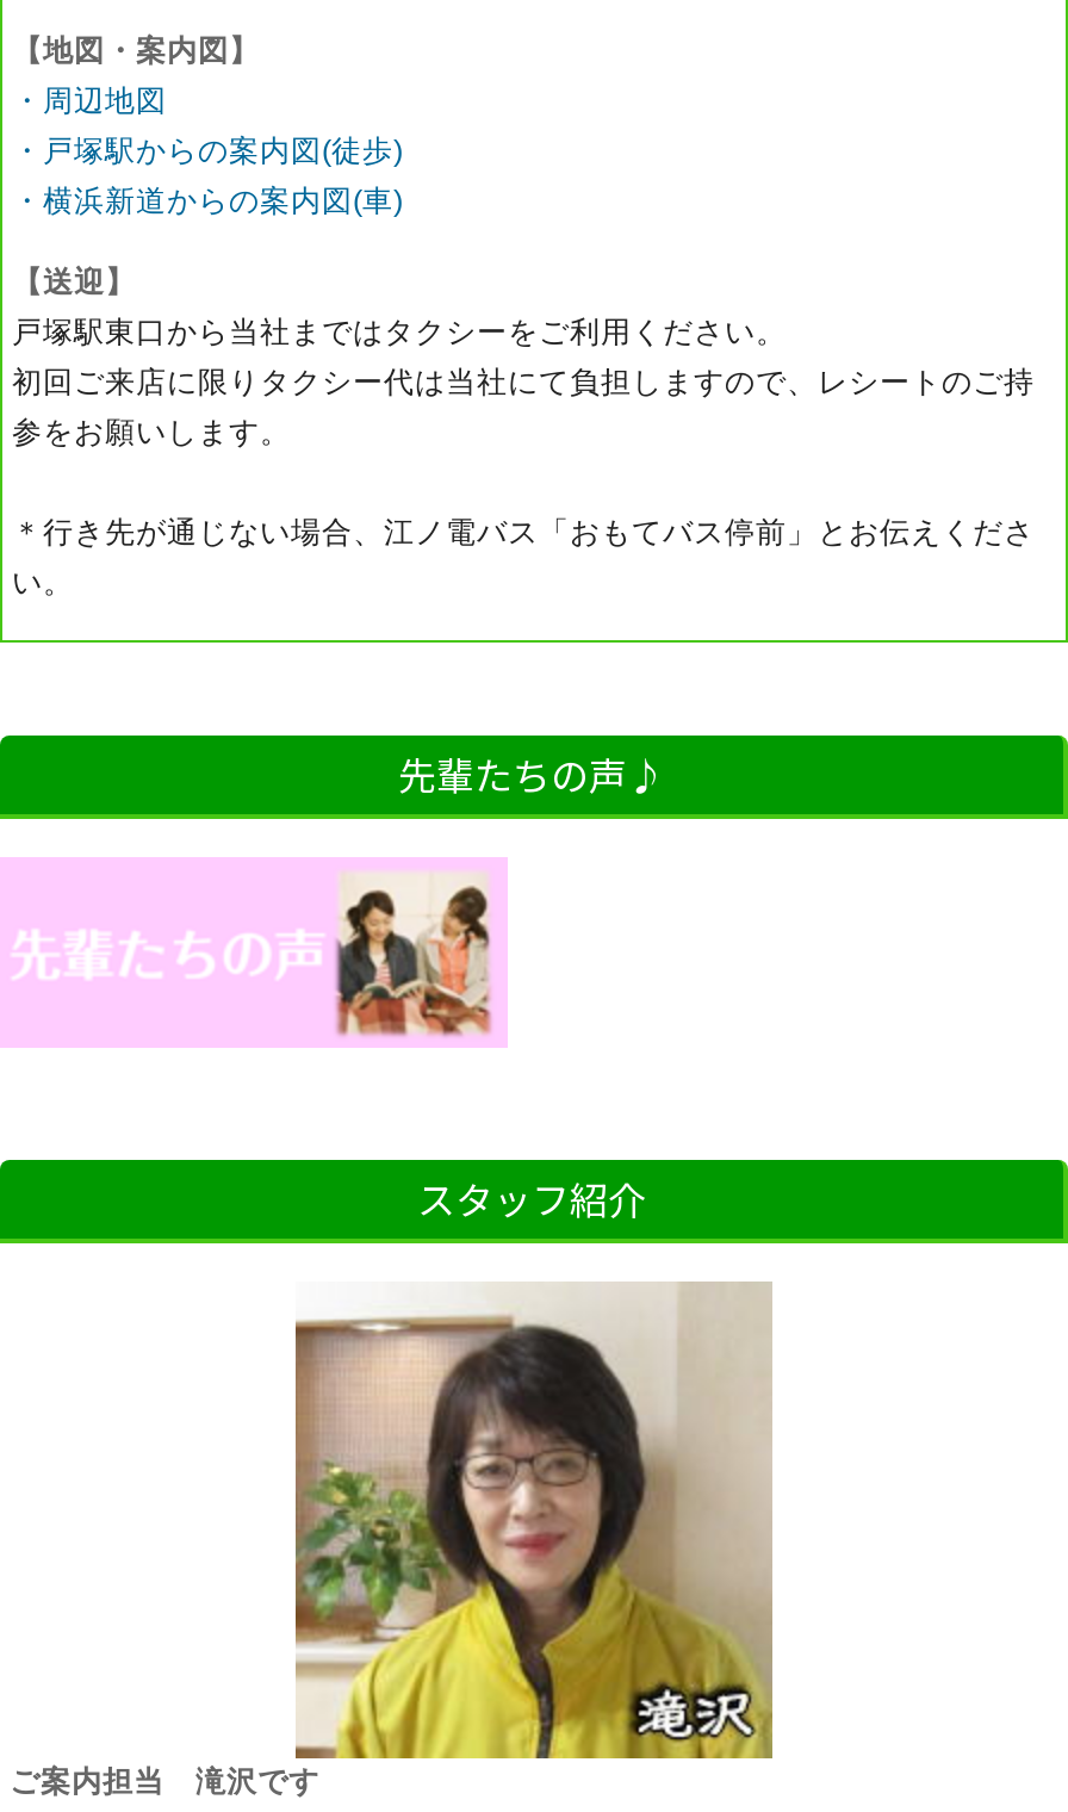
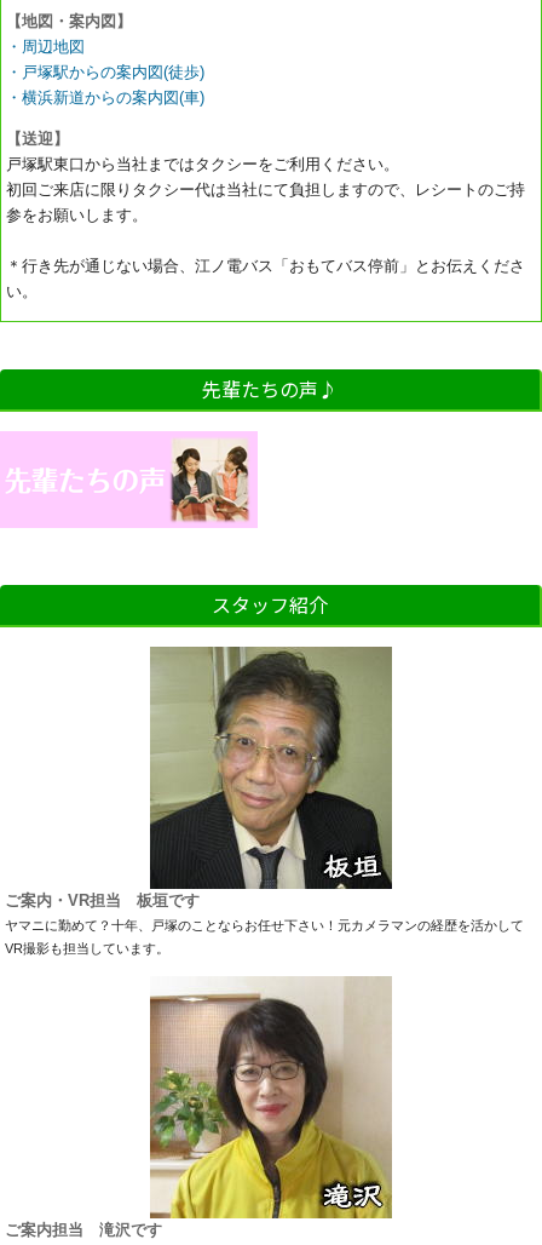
+ [image]
+ ご案内・VR担当 板垣です
+ ヤマニに勤めて？十年、戸塚のことならお任せ下さい！元カメラマンの経歴を活かして
+ VR撮影も担当しています。
